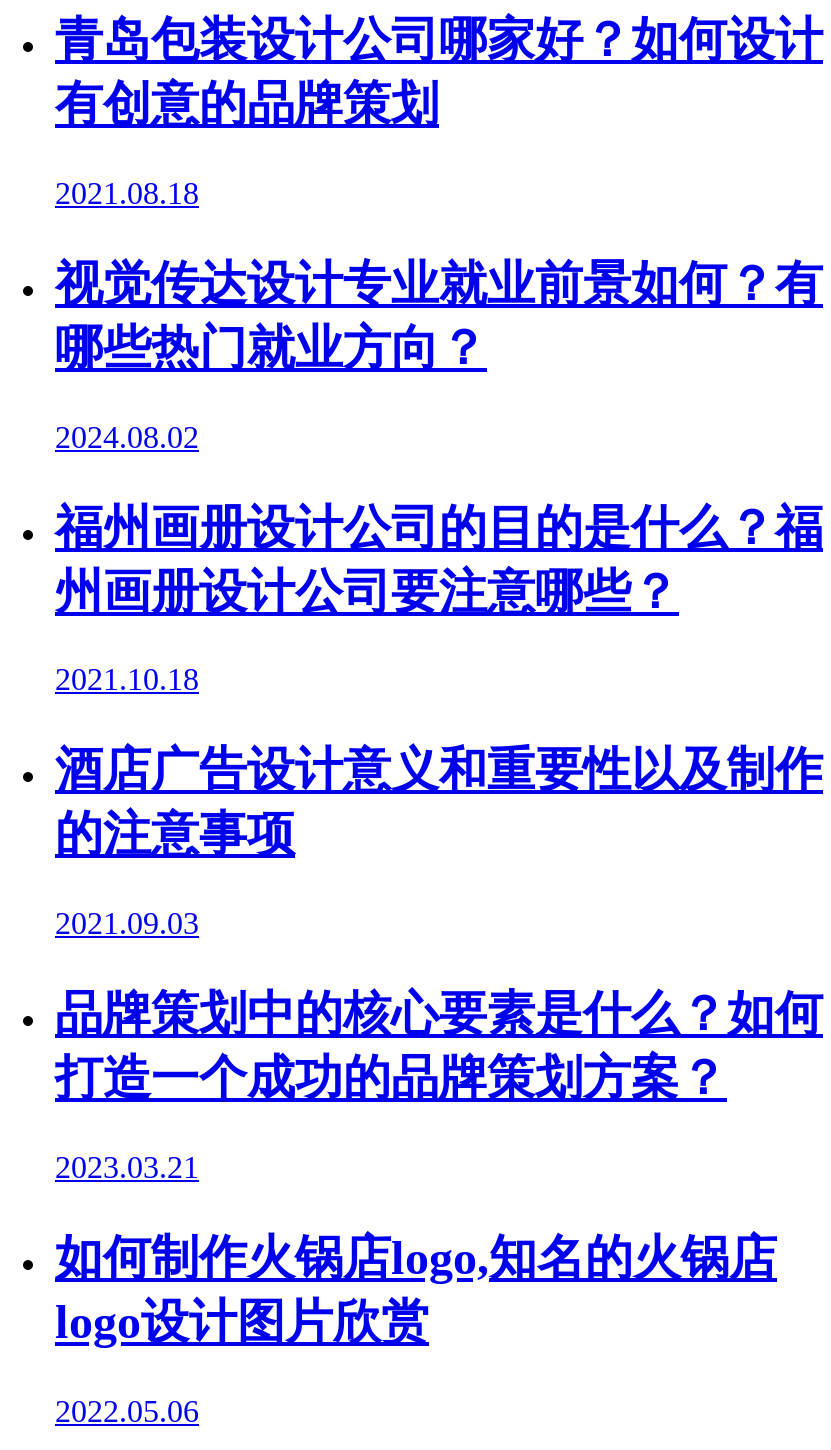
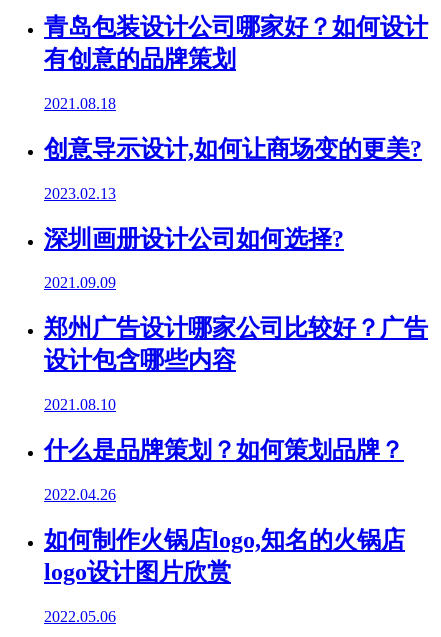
- 视觉传达设计专业就业前景如何？有
- 哪些热门就业方向？
+ 创意导示设计,如何让商场变的更美?

- 2024.08.02
+ 2023.02.13

- 福州画册设计公司的目的是什么？福
- 州画册设计公司要注意哪些？
+ 深圳画册设计公司如何选择?

- 2021.10.18
+ 2021.09.09

- 酒店广告设计意义和重要性以及制作
- 的注意事项
+ 郑州广告设计哪家公司比较好？广告
+ 设计包含哪些内容

- 2021.09.03
+ 2021.08.10

- 品牌策划中的核心要素是什么？如何
- 打造一个成功的品牌策划方案？
+ 什么是品牌策划？如何策划品牌？

- 2023.03.21
+ 2022.04.26
